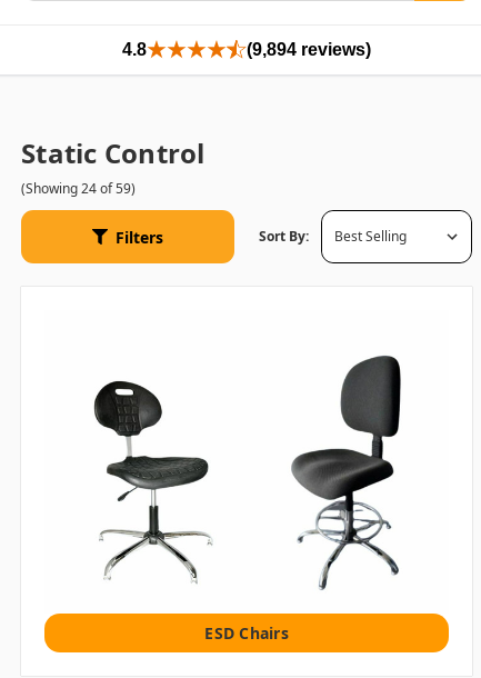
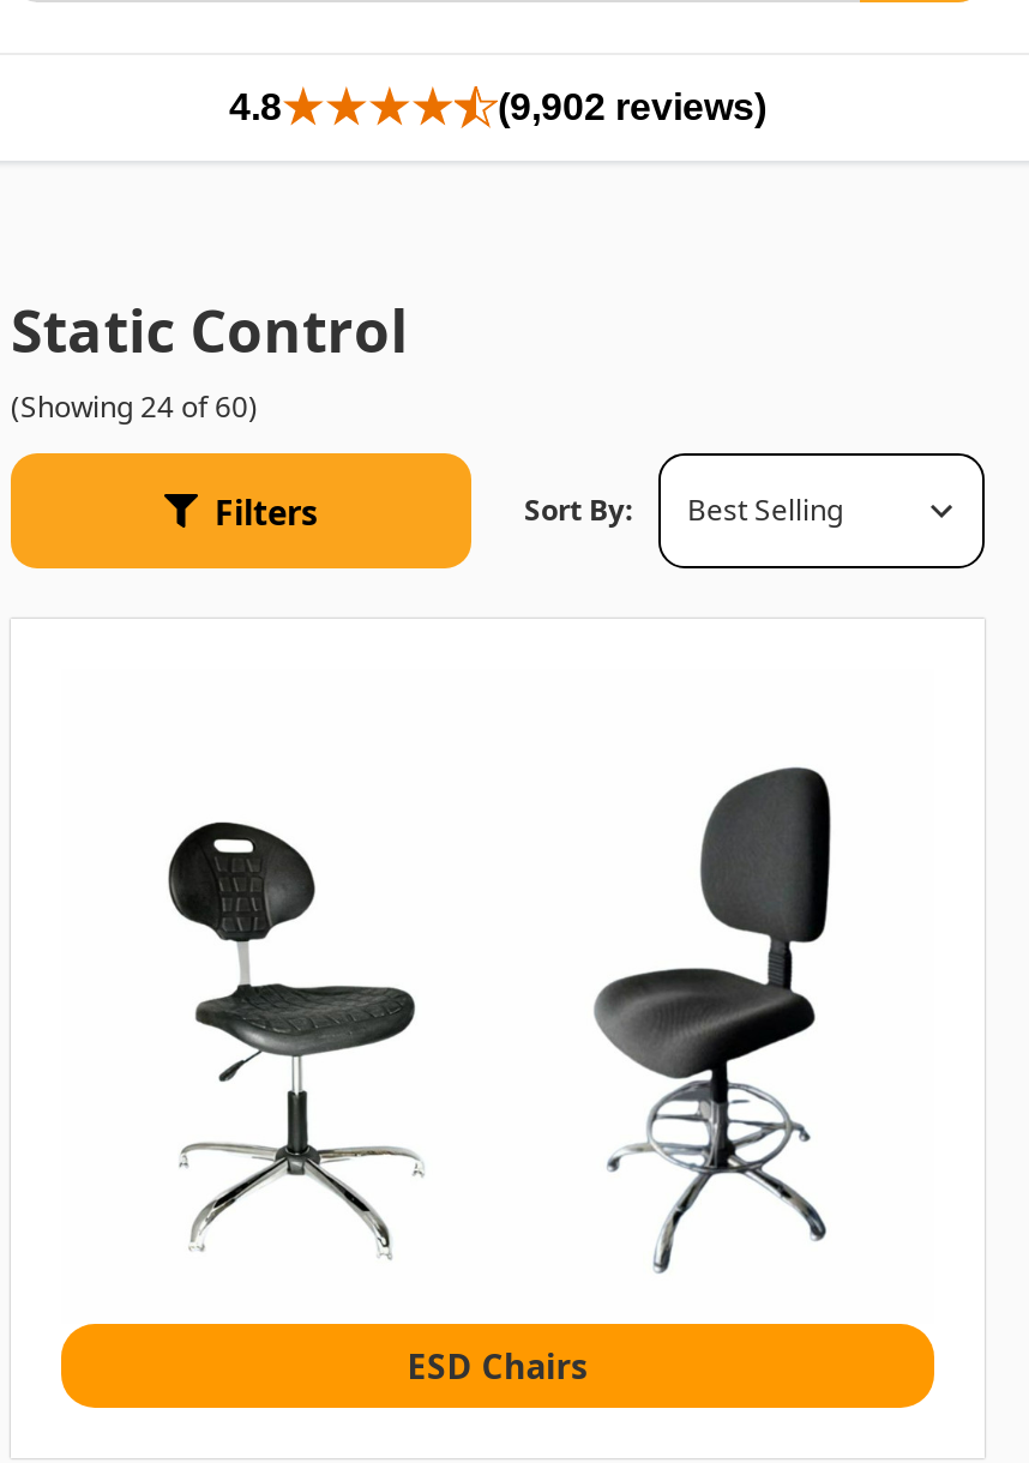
- (9,894 reviews)
+ (9,902 reviews)

- (Showing 24 of 59)
+ (Showing 24 of 60)
